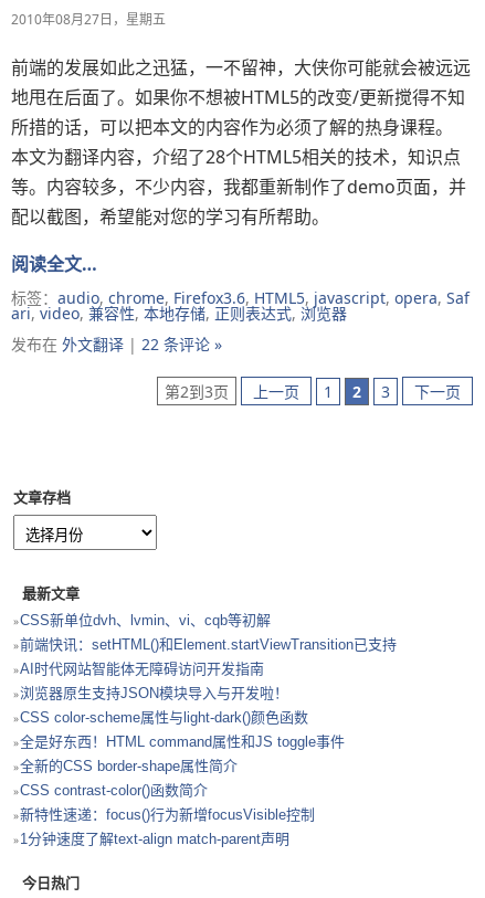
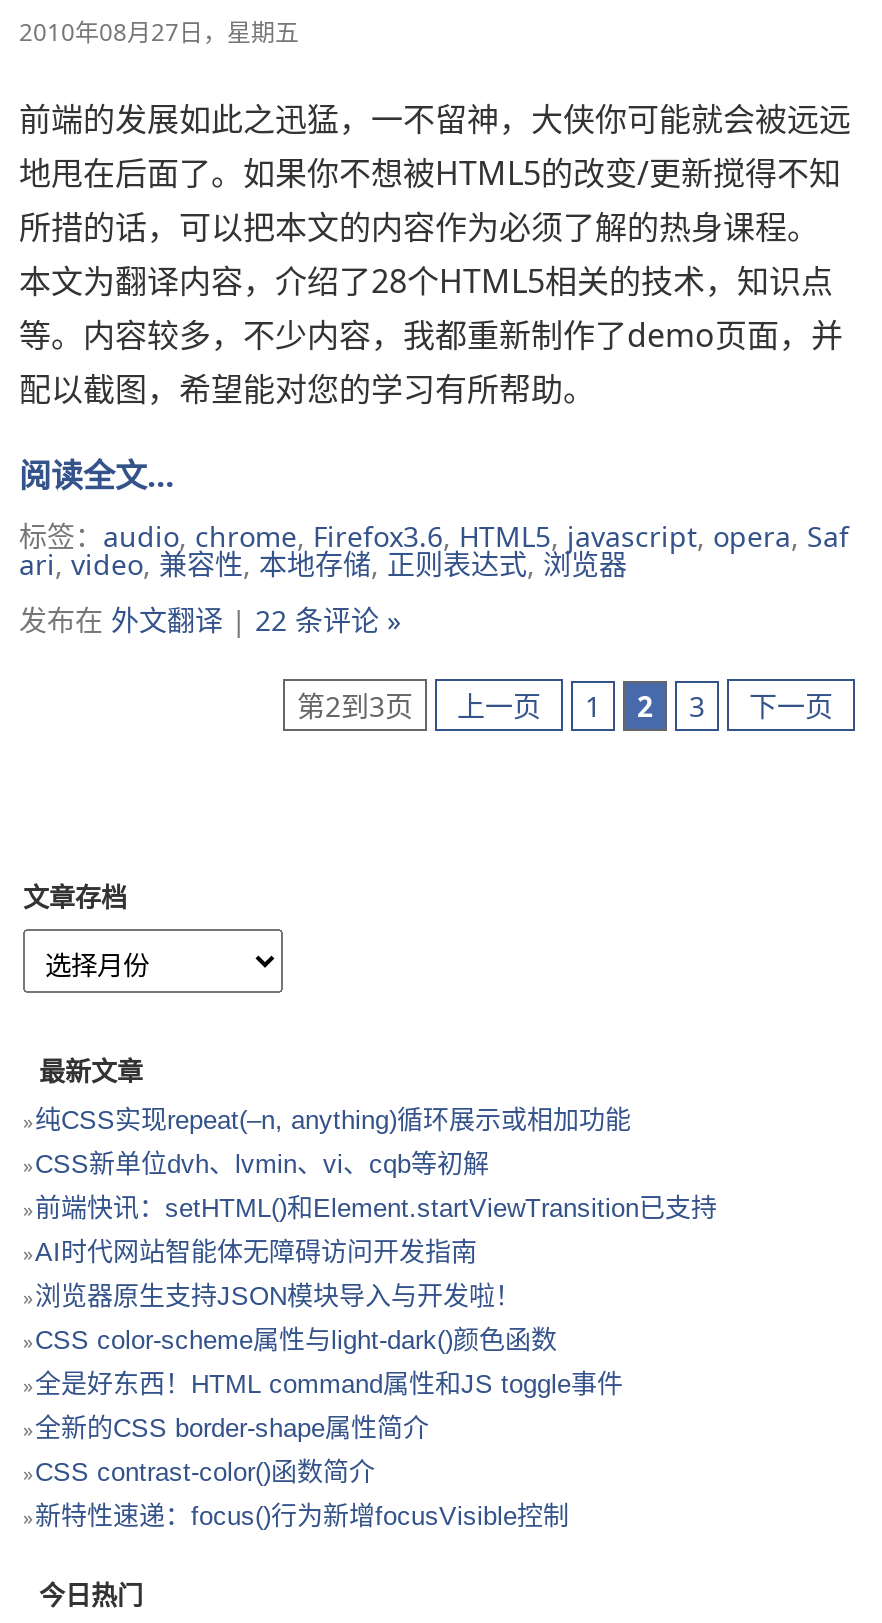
+ 纯CSS实现repeat(–n, anything)循环展示或相加功能

moved down: CSS新单位dvh、lvmin、vi、cqb等初解 | 前端快讯：setHTML()和Element.startViewTransition已支持 | AI时代网站智能体无障碍访问开发指南 | ... | CSS contrast-color()函数简介 | 新特性速递：focus()行为新增focusVisible控制

- 1分钟速度了解text-align match-parent声明
